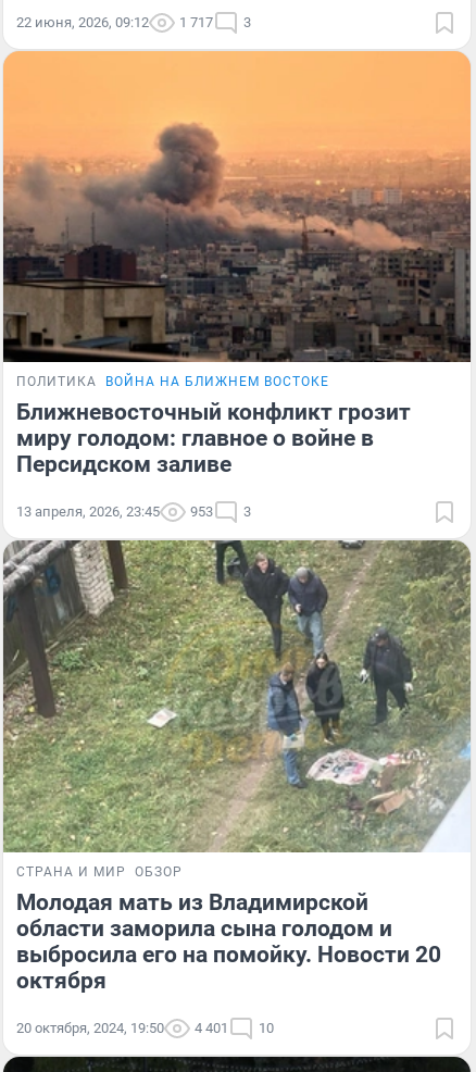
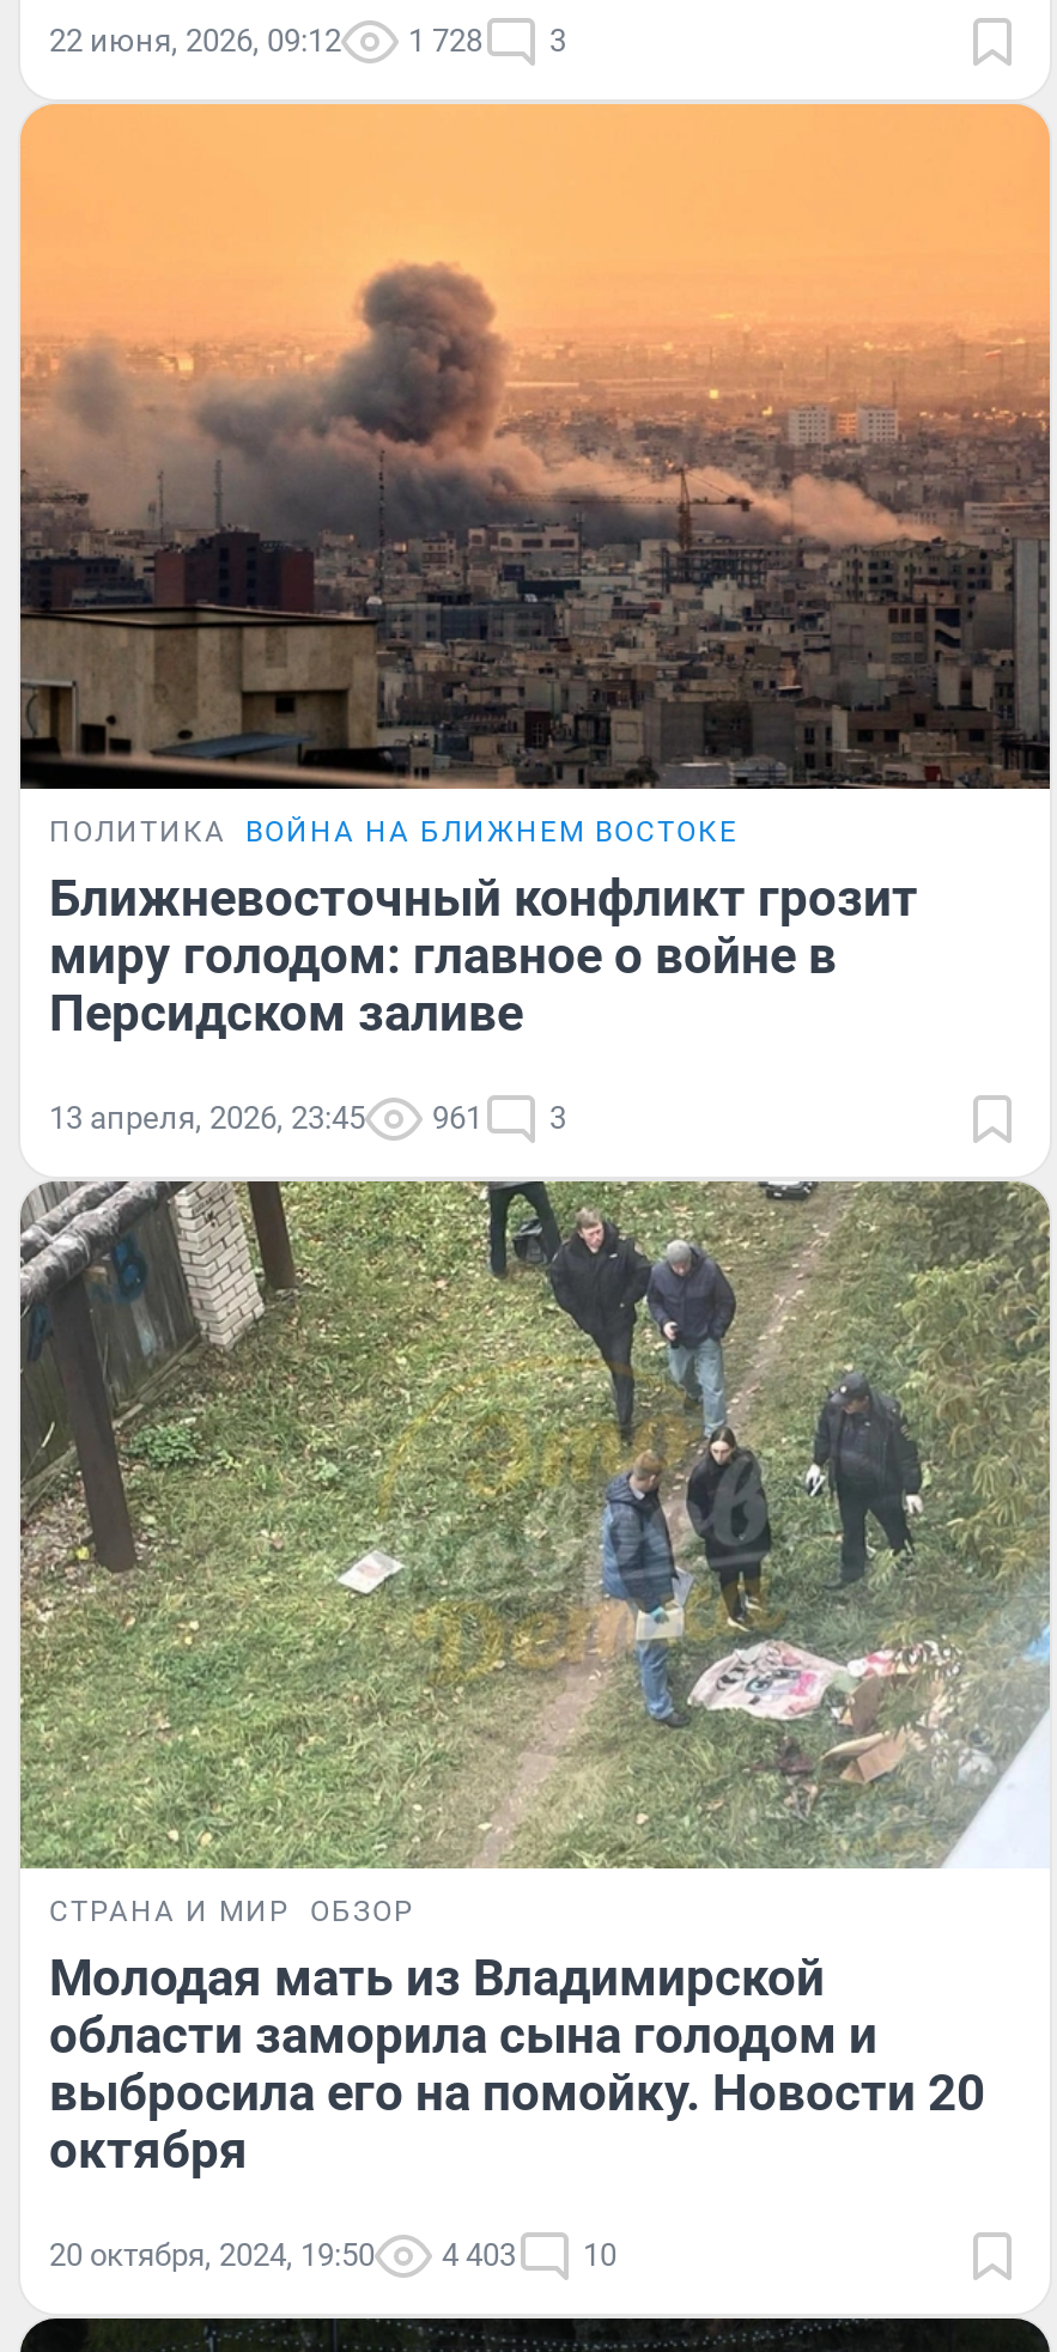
- 22 июня, 2026, 09:12 1 717 3
+ 22 июня, 2026, 09:12 1 728 3

- 13 апреля, 2026, 23:45 953 3
+ 13 апреля, 2026, 23:45 961 3

- 20 октября, 2024, 19:50 4 401 10
+ 20 октября, 2024, 19:50 4 403 10
